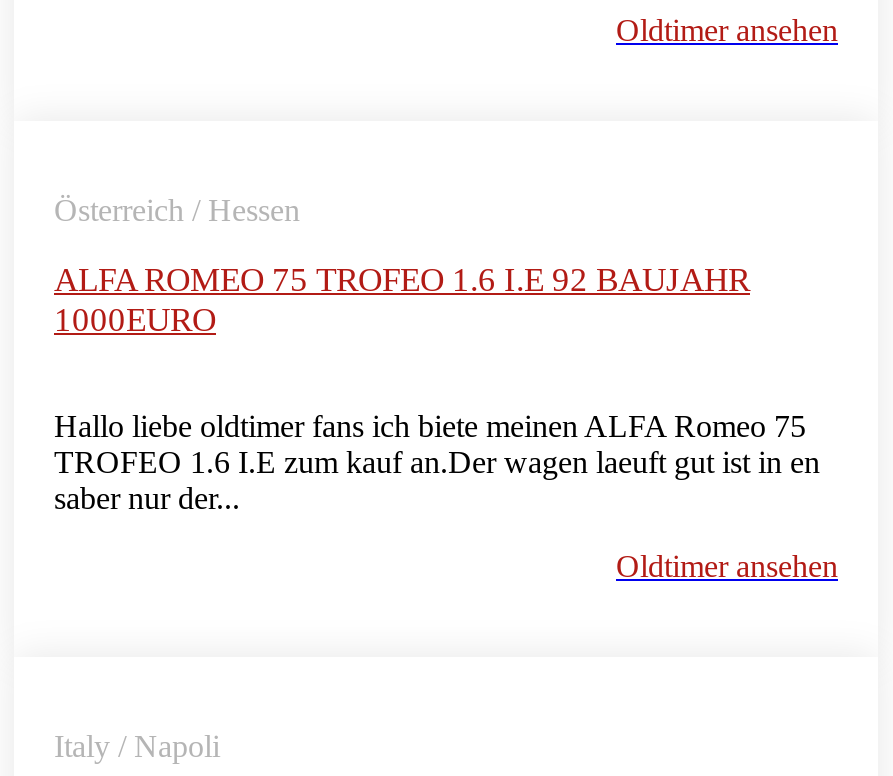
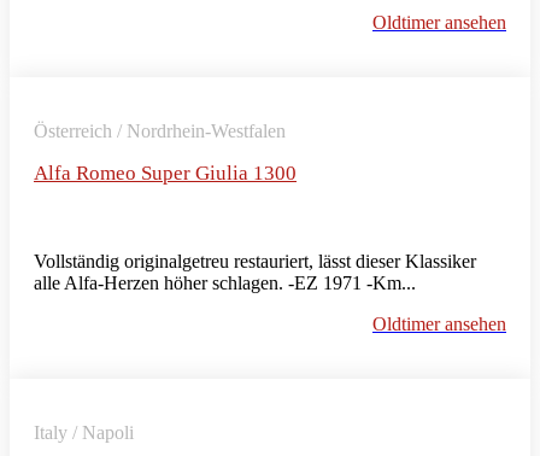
- Österreich / Hessen
+ Österreich / Nordrhein-Westfalen

- ALFA ROMEO 75 TROFEO 1.6 I.E 92 BAUJAHR
- 1000EURO
+ Alfa Romeo Super Giulia 1300

- Hallo liebe oldtimer fans ich biete meinen ALFA Romeo 75
- TROFEO 1.6 I.E zum kauf an.Der wagen laeuft gut ist in en
- saber nur der...
+ Vollständig originalgetreu restauriert, lässt dieser Klassiker
+ alle Alfa-Herzen höher schlagen. -EZ 1971 -Km...
